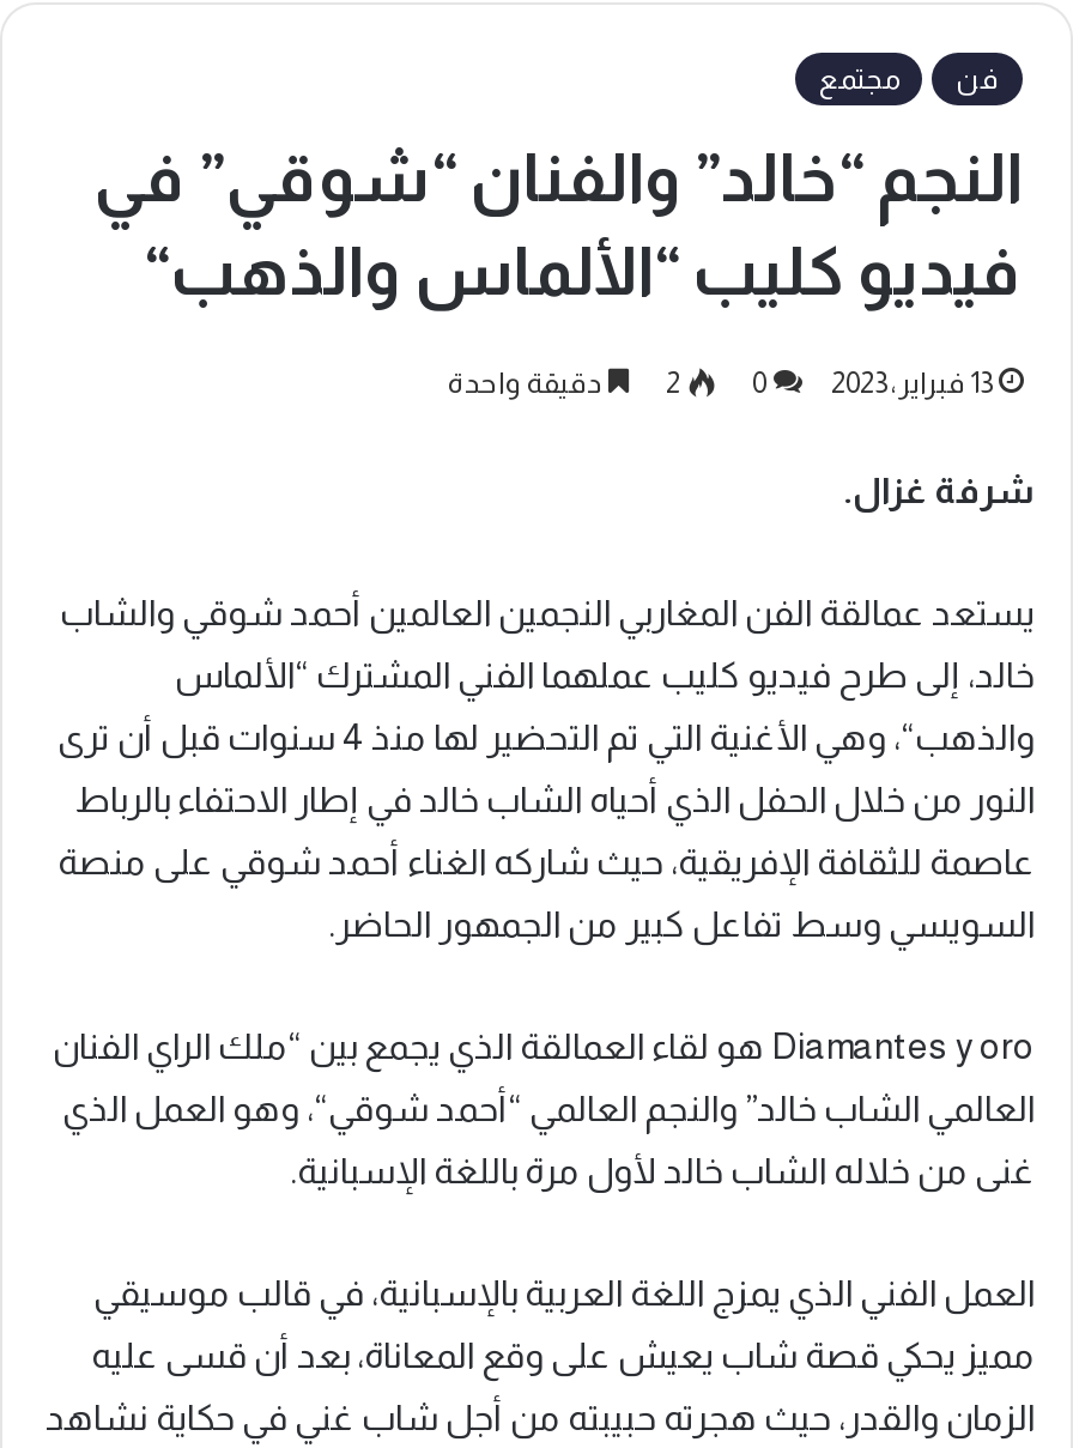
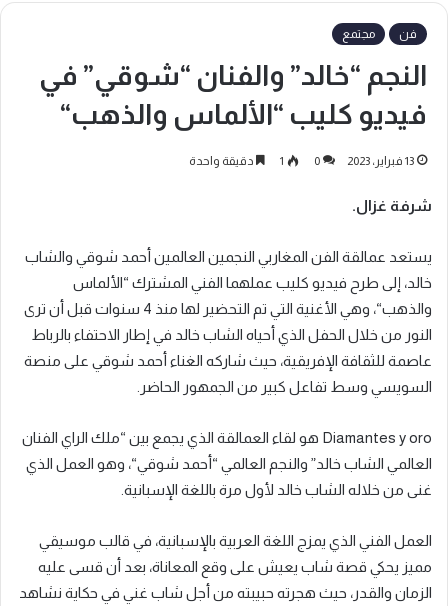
- 2 دقيقة واحدة
+ 1 دقيقة واحدة
